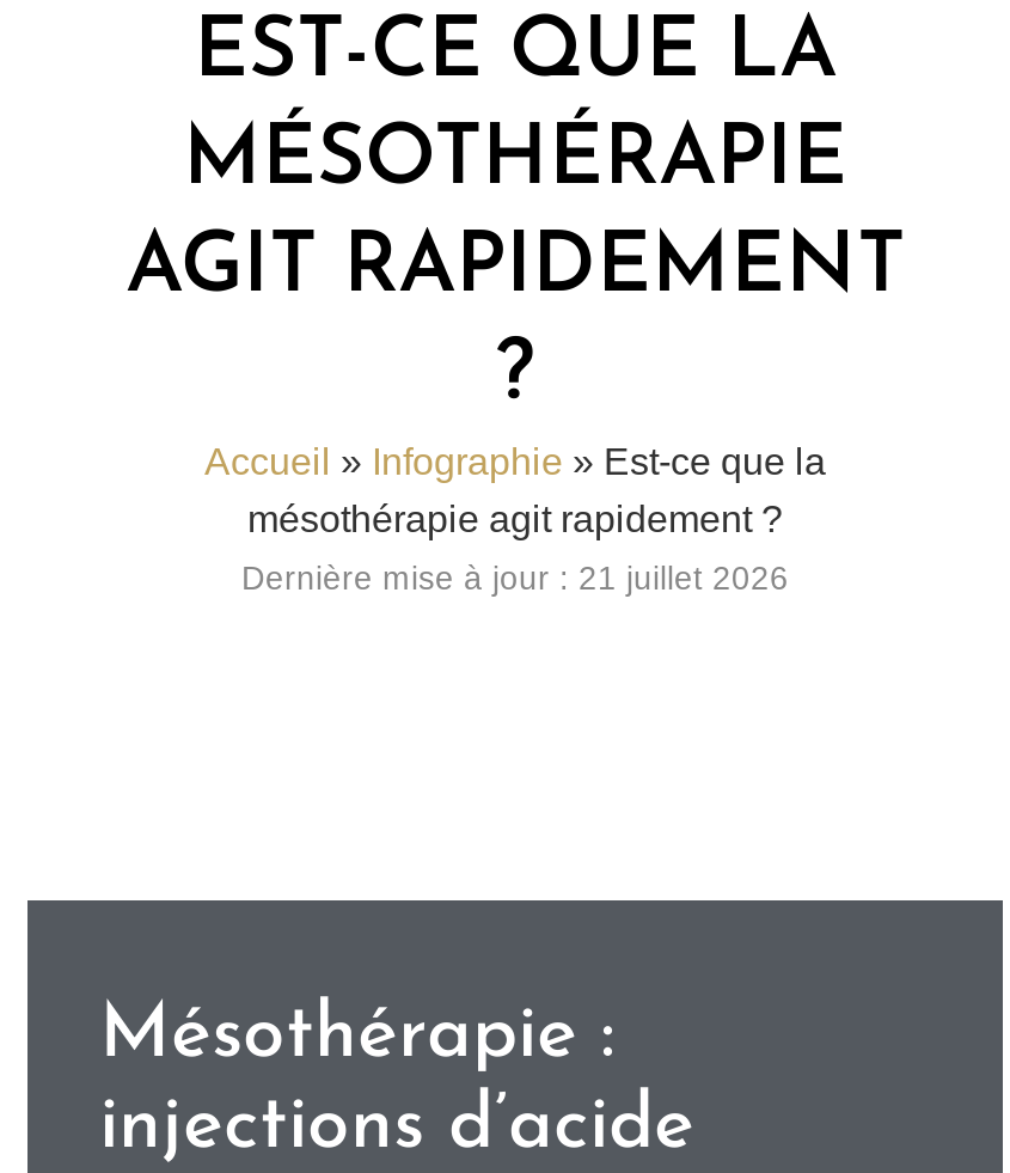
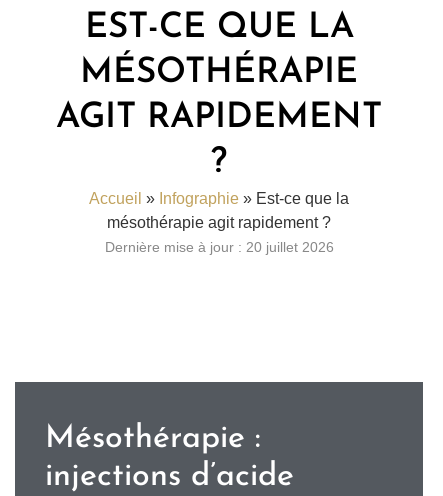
- Dernière mise à jour : 21 juillet 2026
+ Dernière mise à jour : 20 juillet 2026
